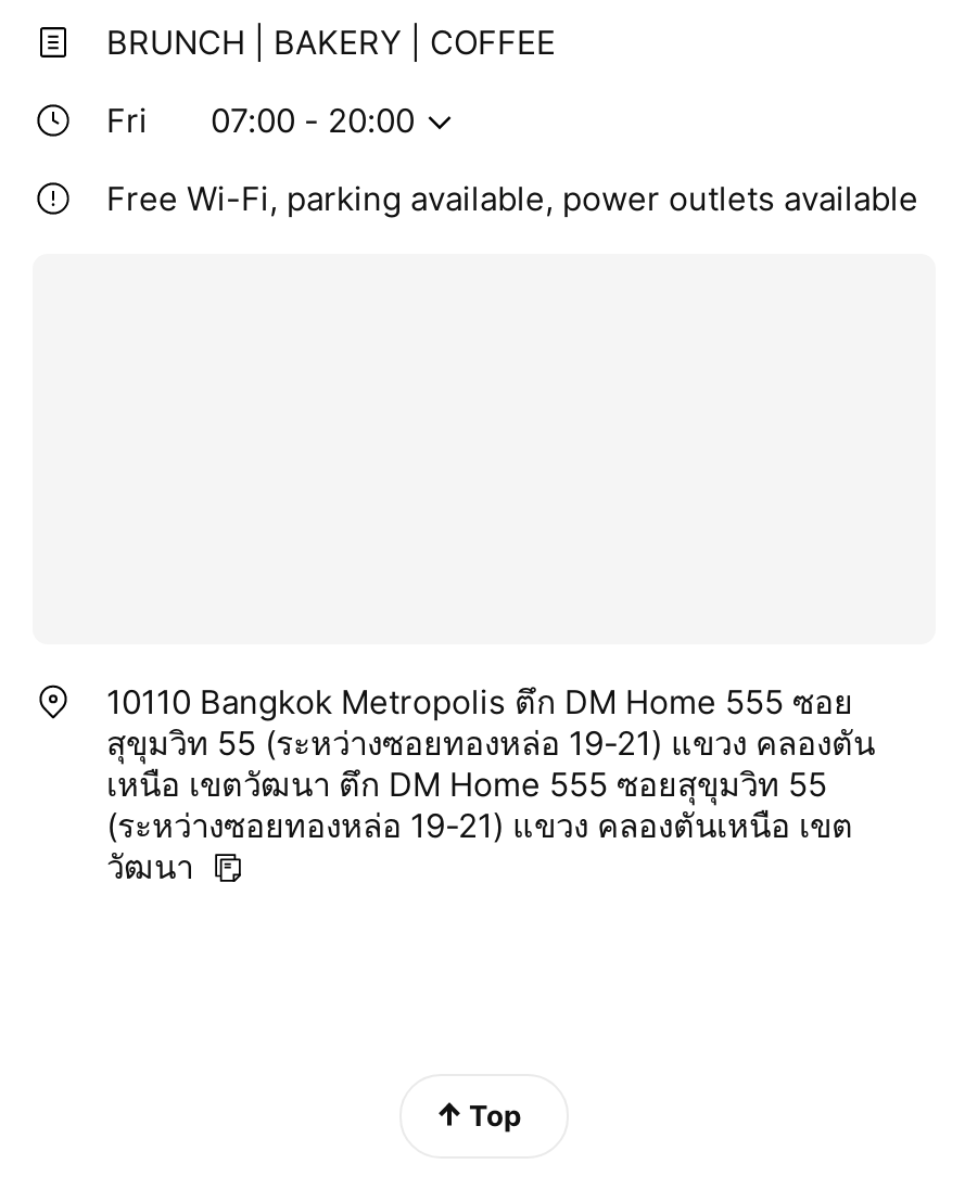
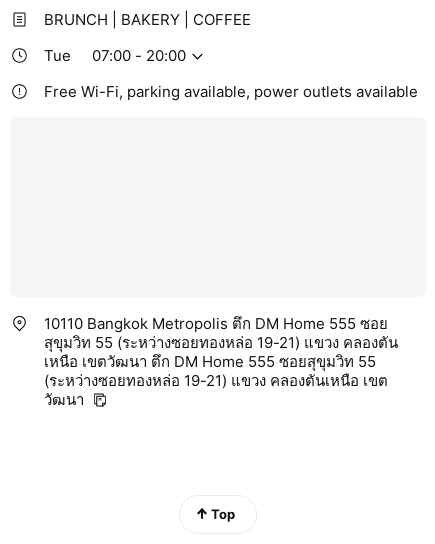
- Fri
+ Tue
